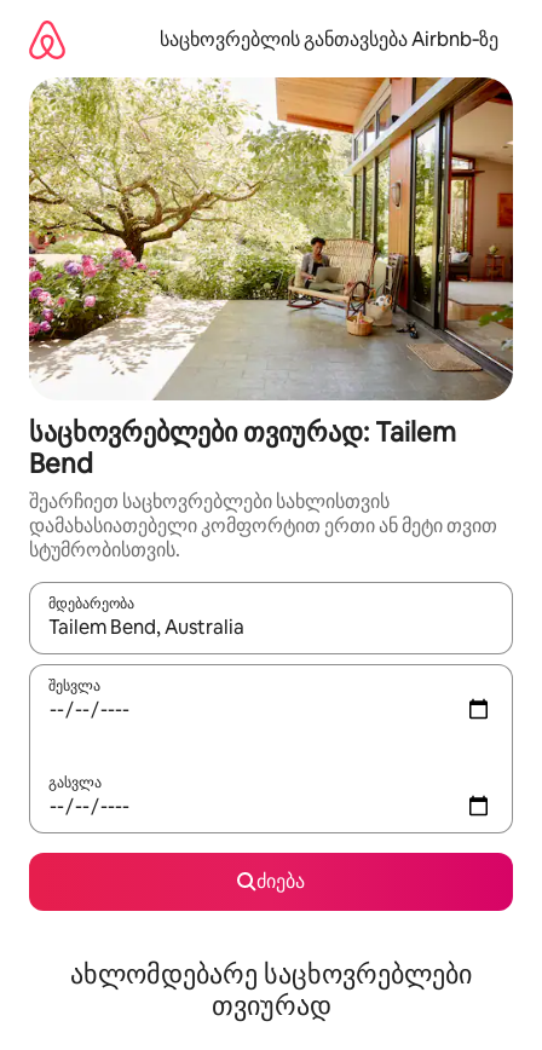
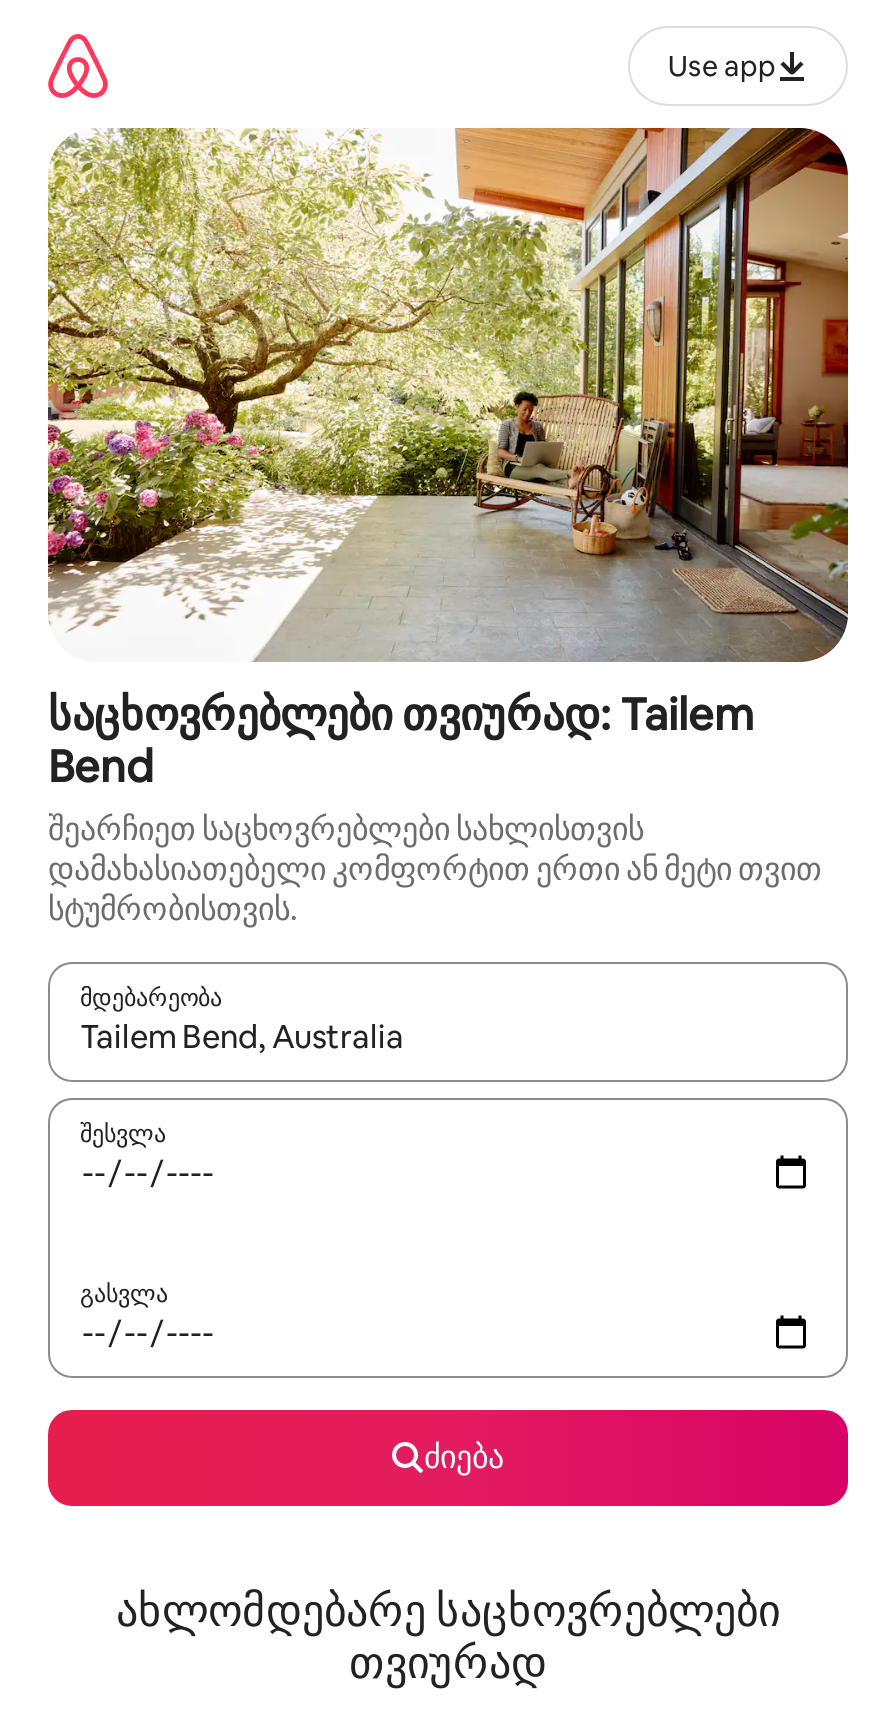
- საცხოვრებლის განთავსება Airbnb‑ზე
+ Use app
